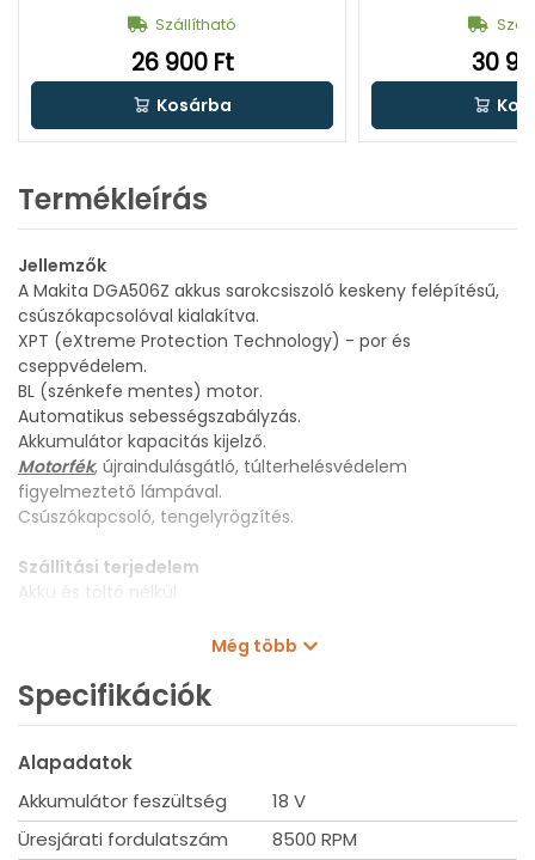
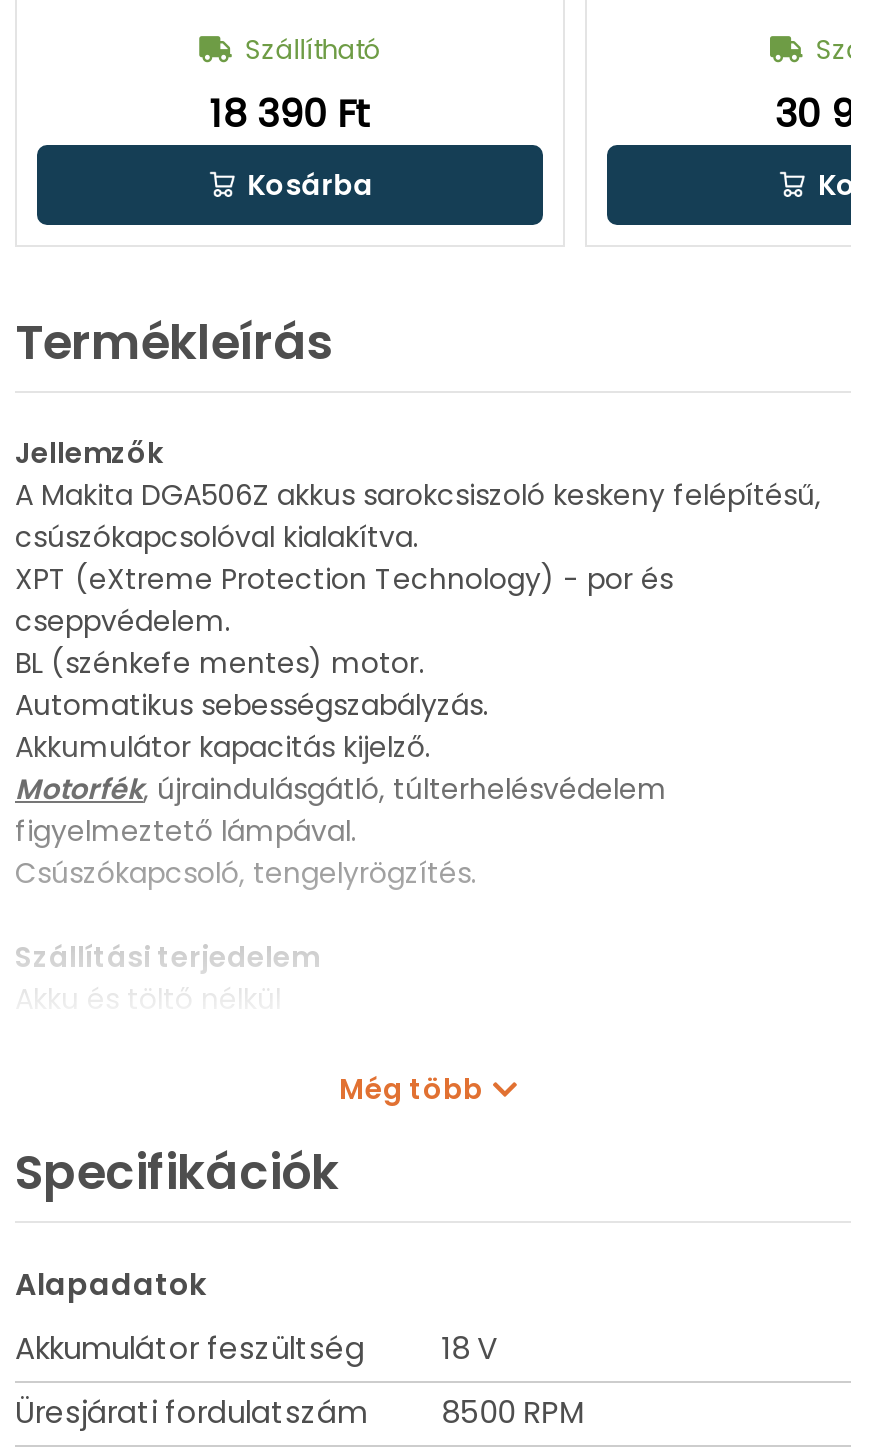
- 26 900 Ft
+ 18 390 Ft
